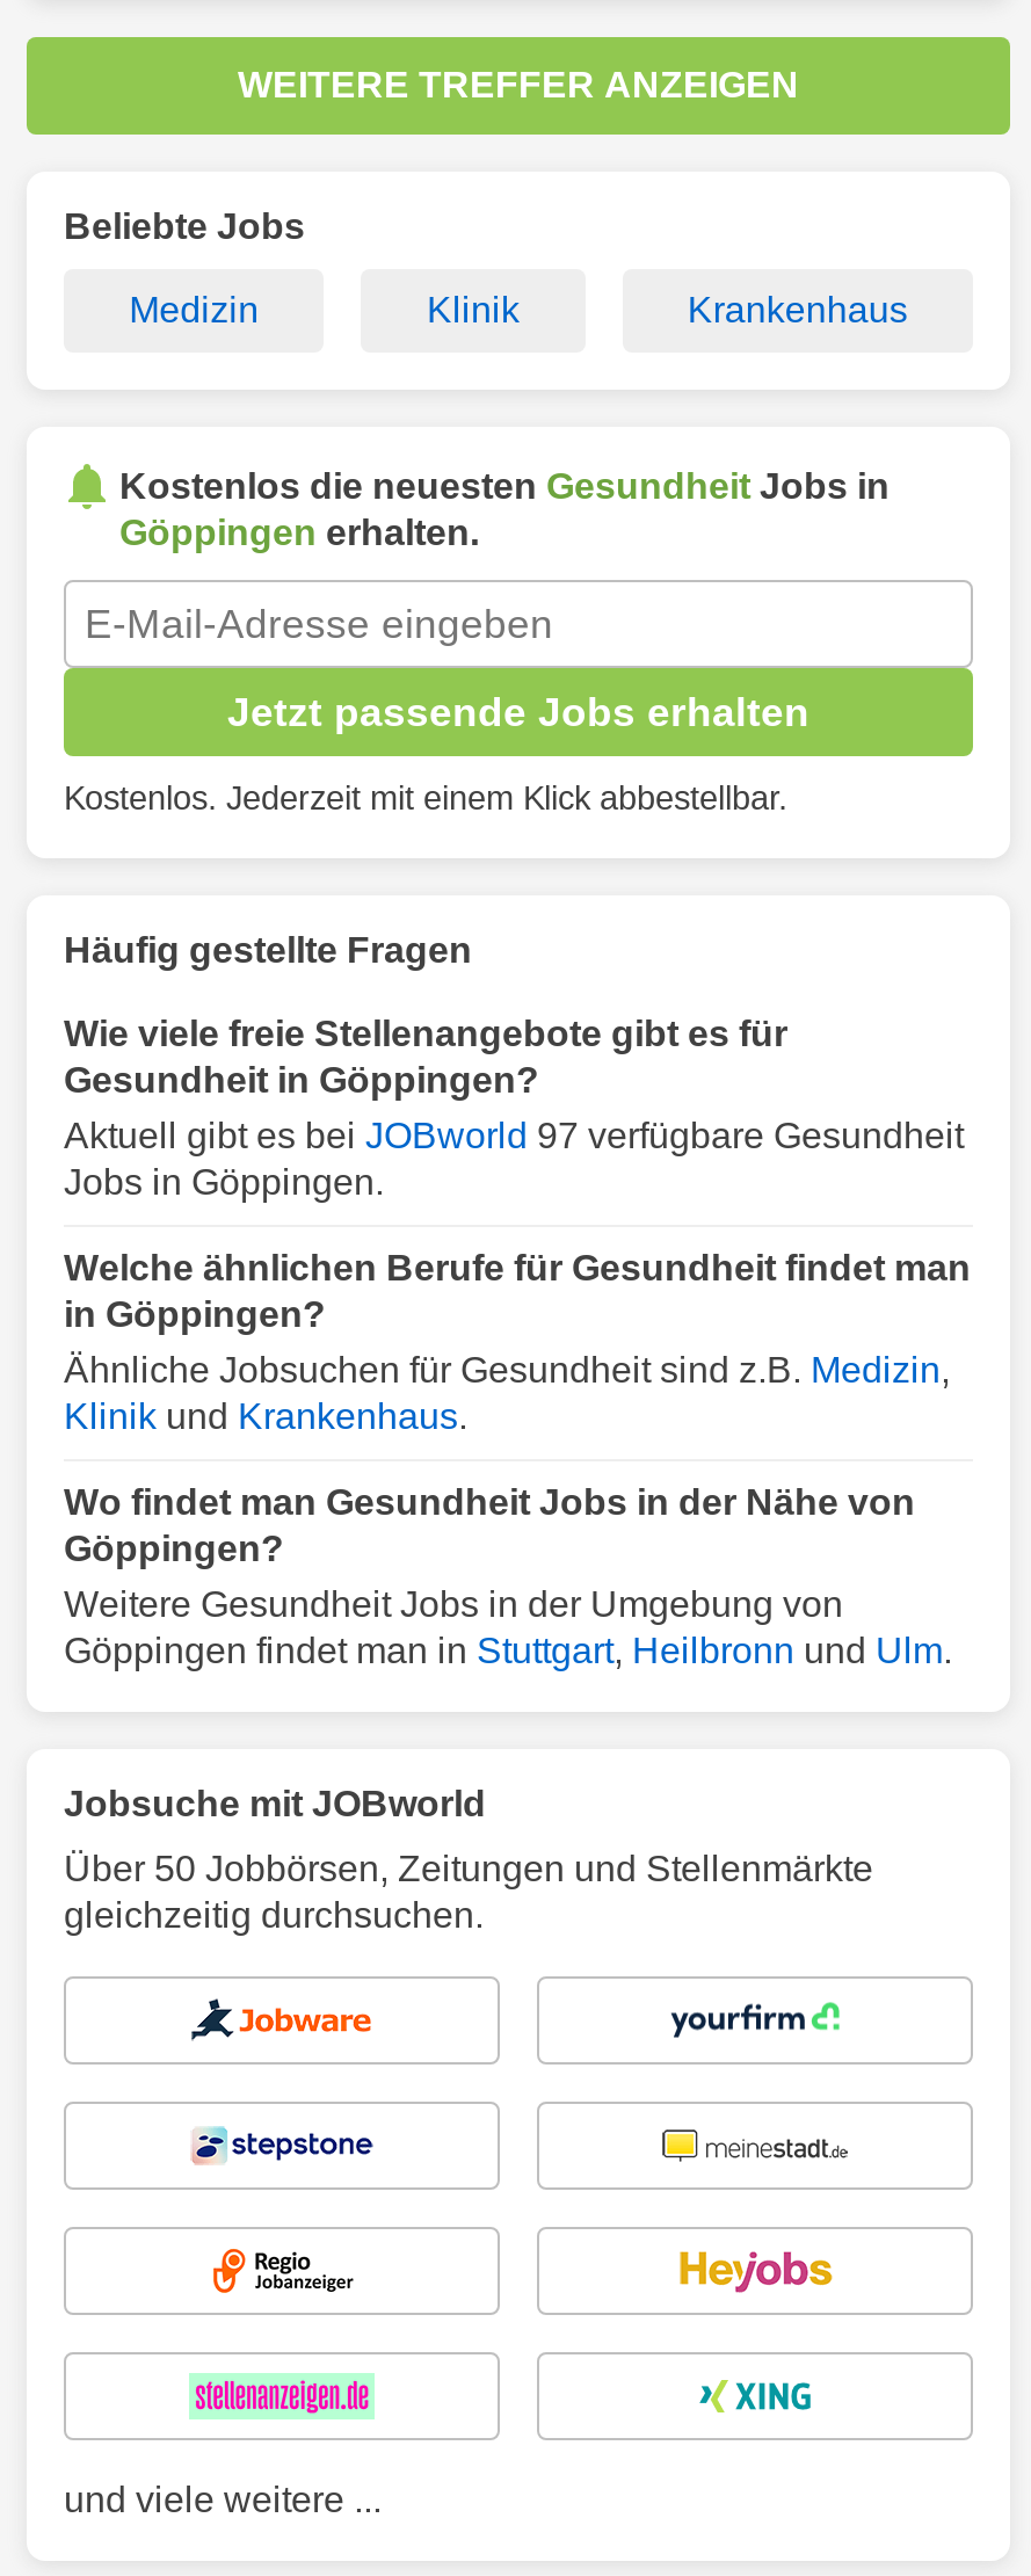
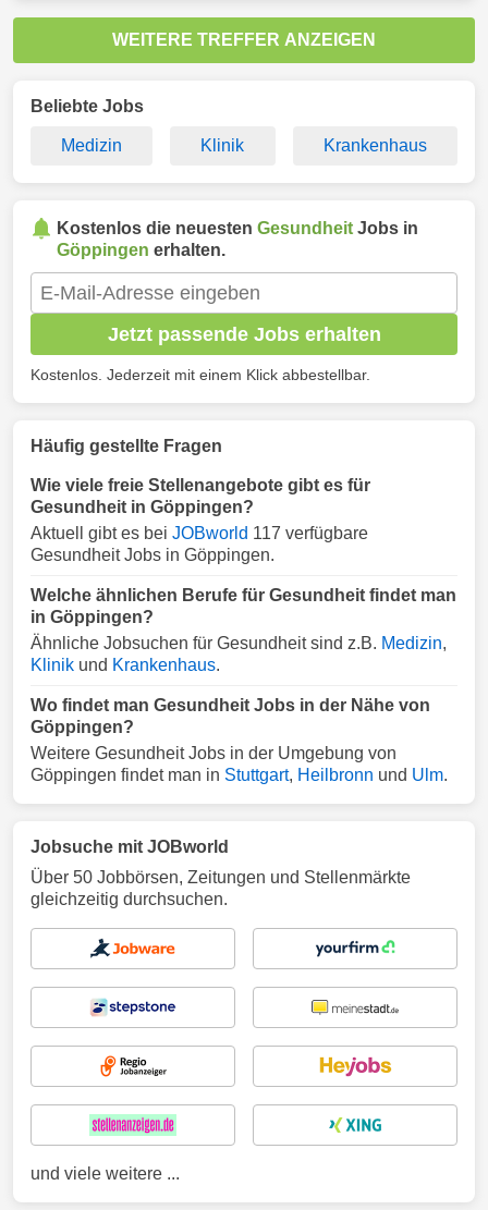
- Aktuell gibt es bei JOBworld 97 verfügbare Gesundheit
- Jobs in Göppingen.
+ Aktuell gibt es bei JOBworld 117 verfügbare
+ Gesundheit Jobs in Göppingen.
